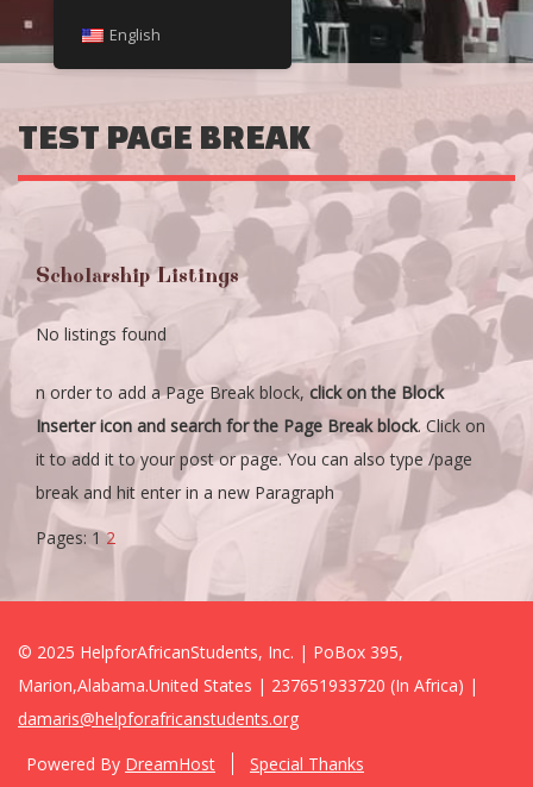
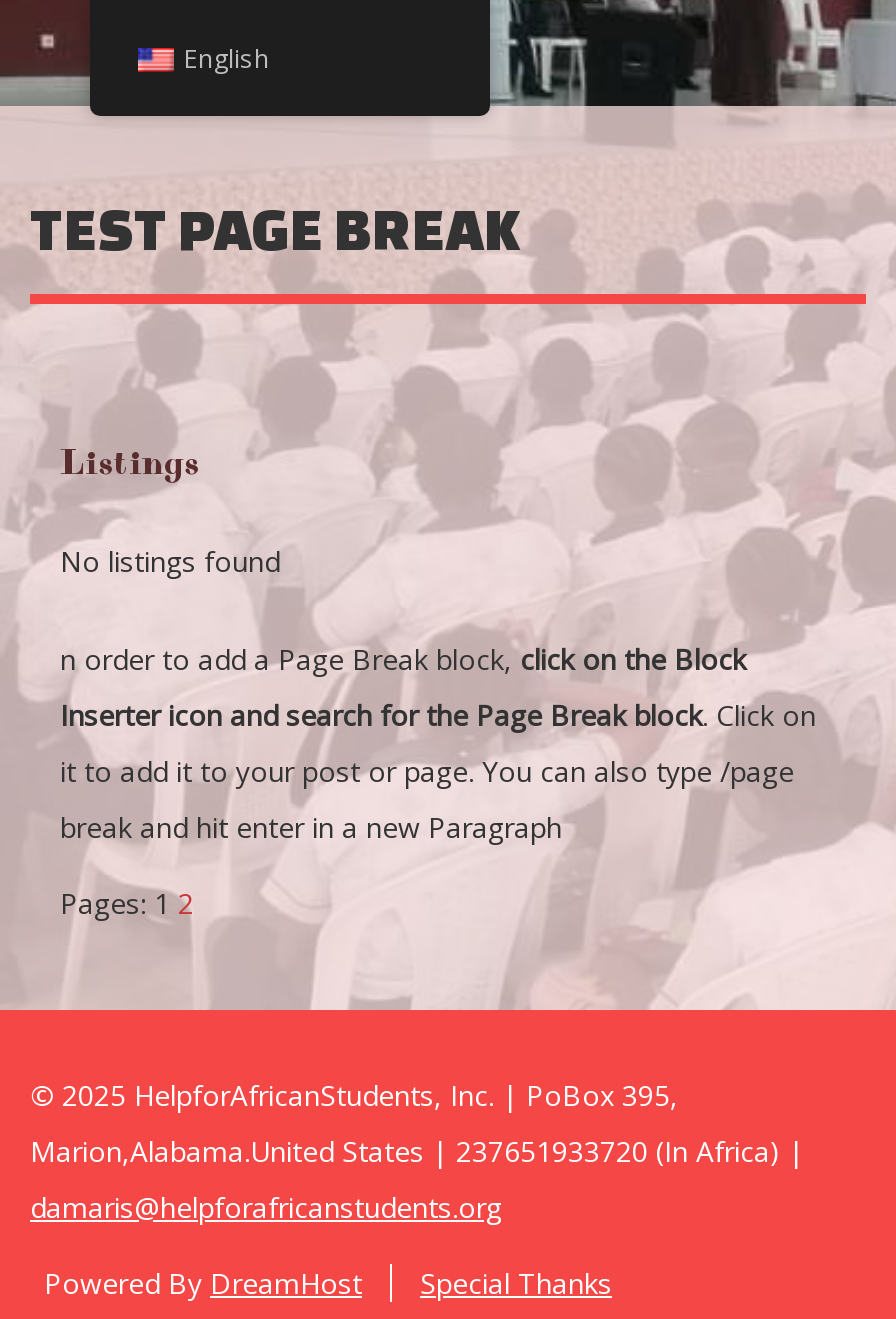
- Scholarship Listings
+ Listings
